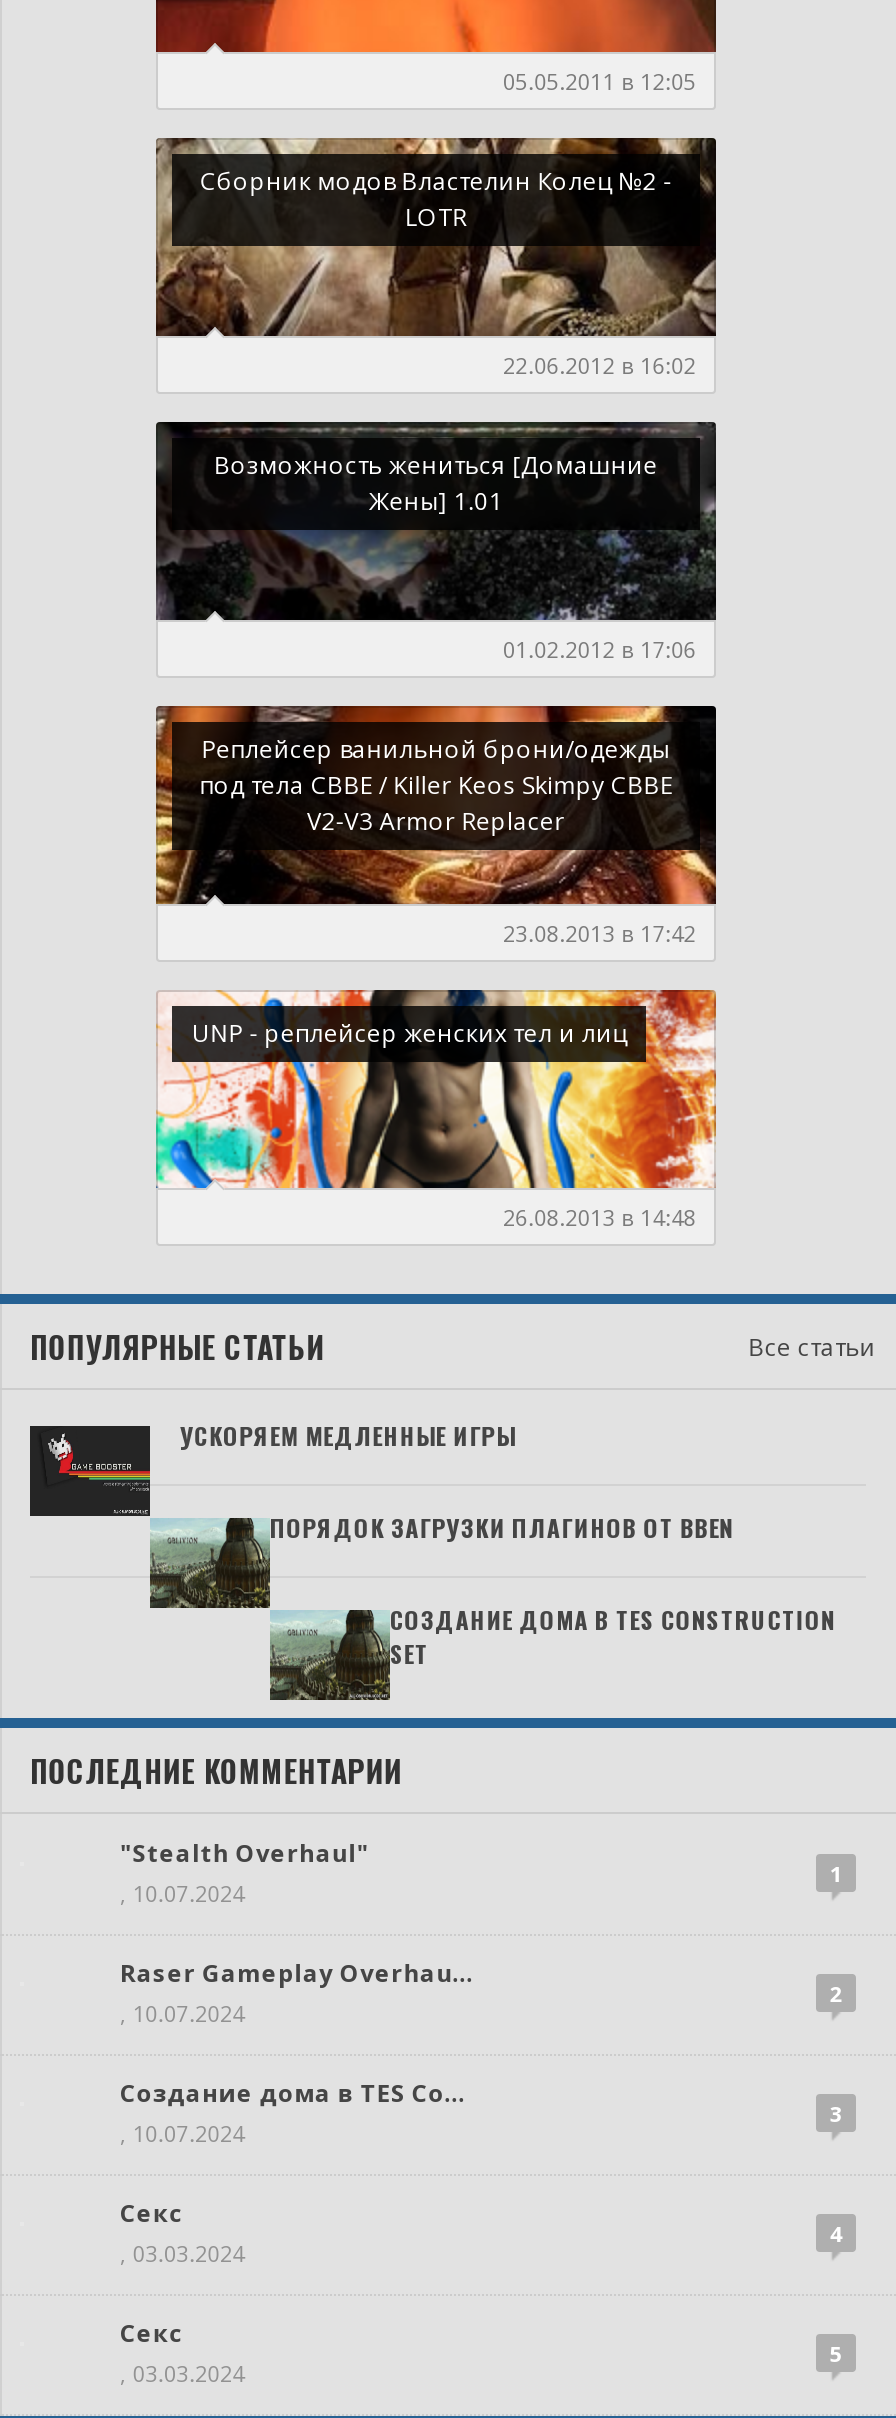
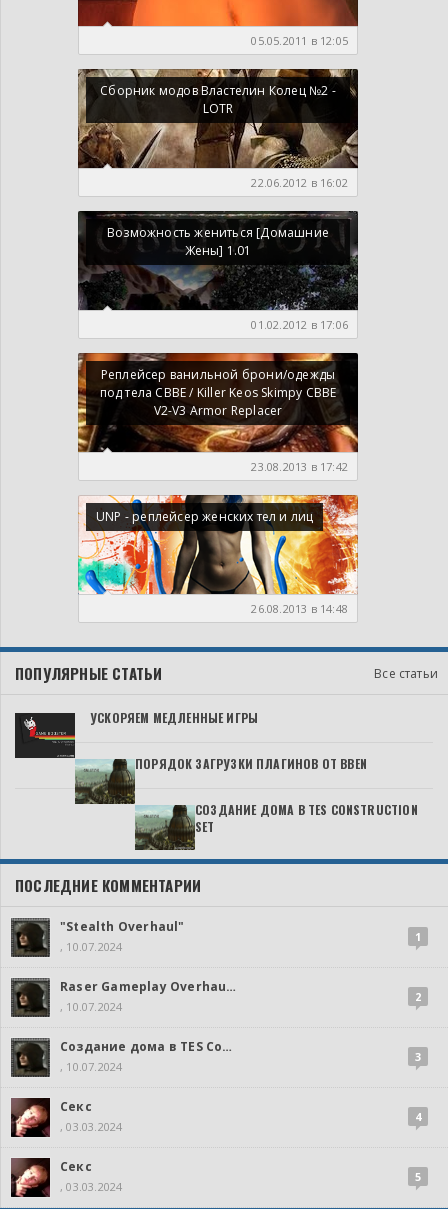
+ [image]

+ [image]

+ [image]

+ [image]

+ [image]
